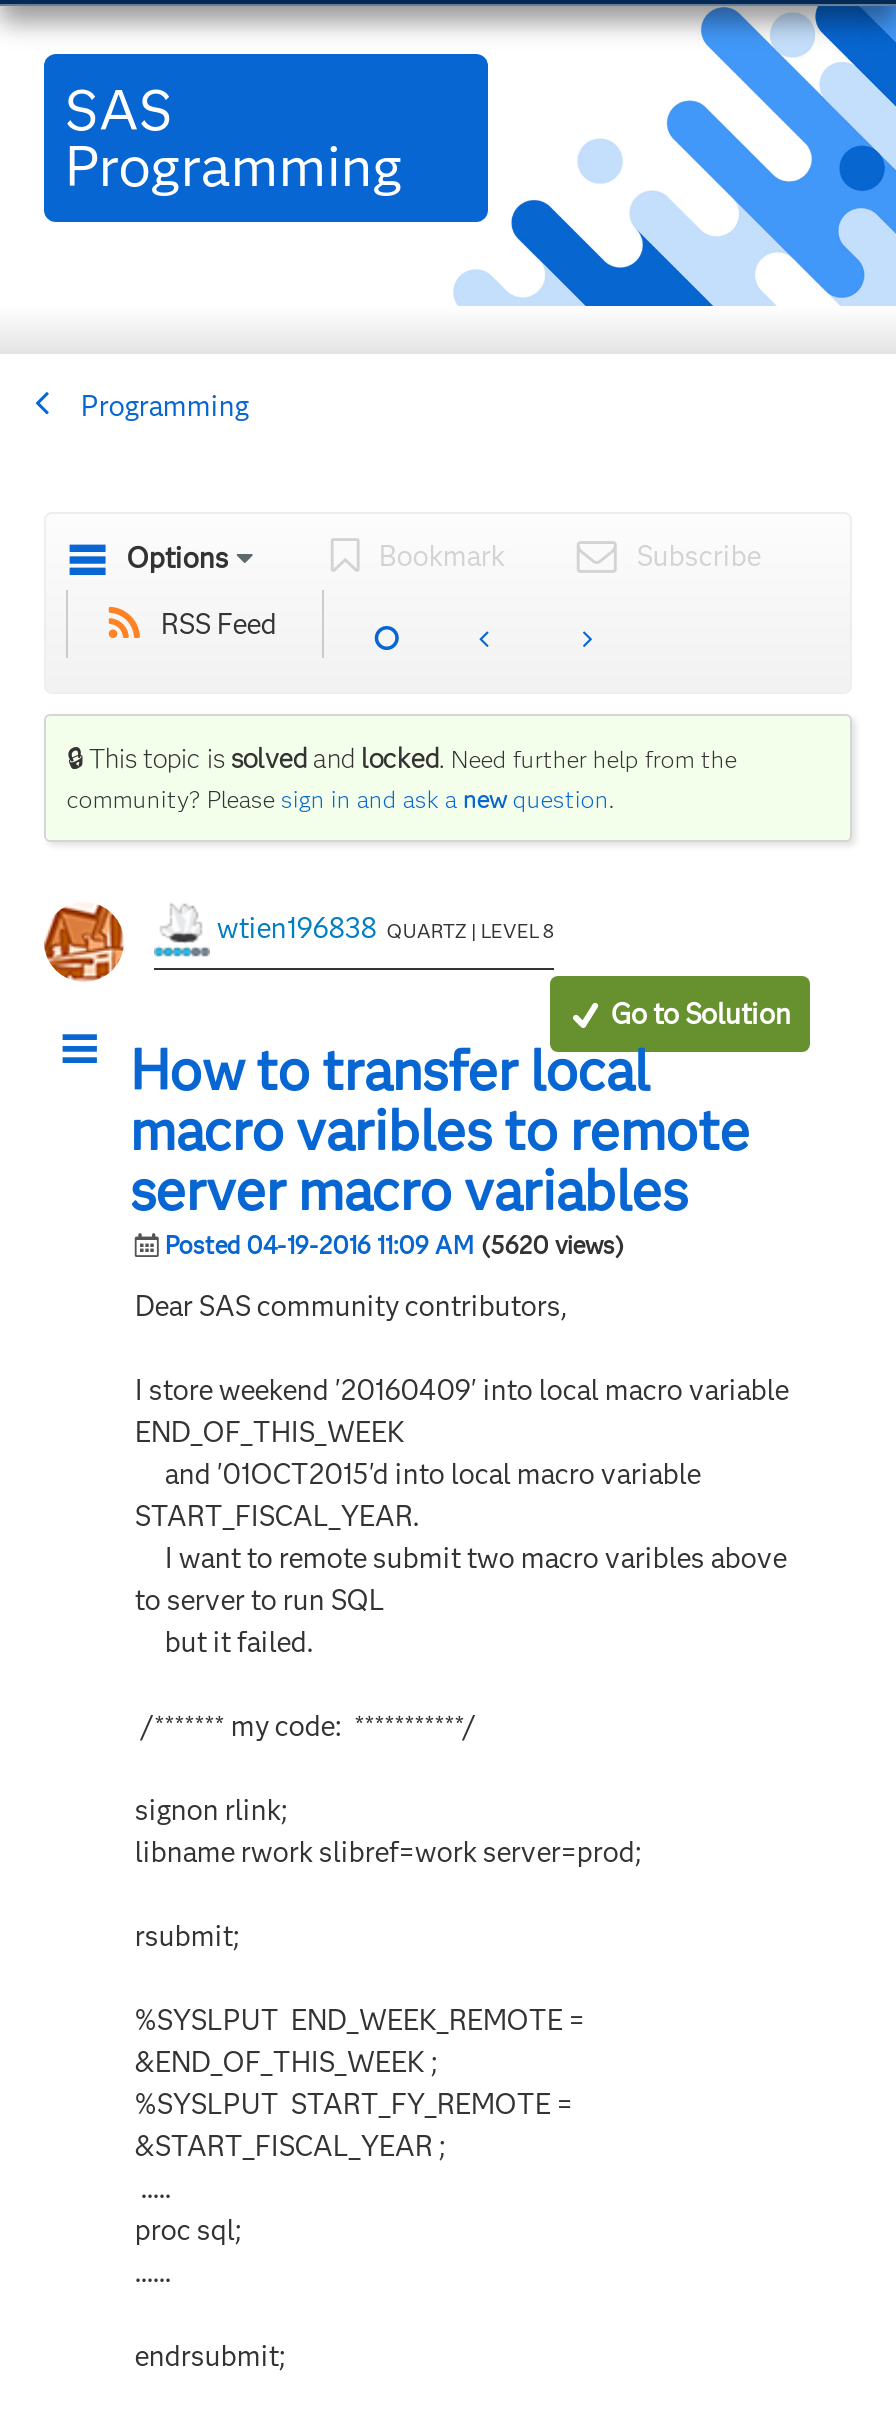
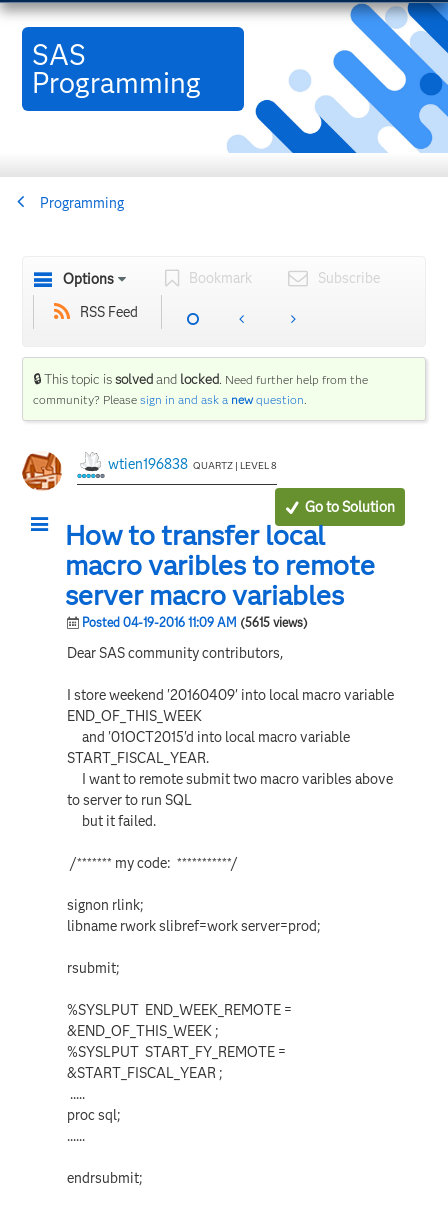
- Posted 04-19-2016 11:09 AM (5620 views)
+ Posted 04-19-2016 11:09 AM (5615 views)
